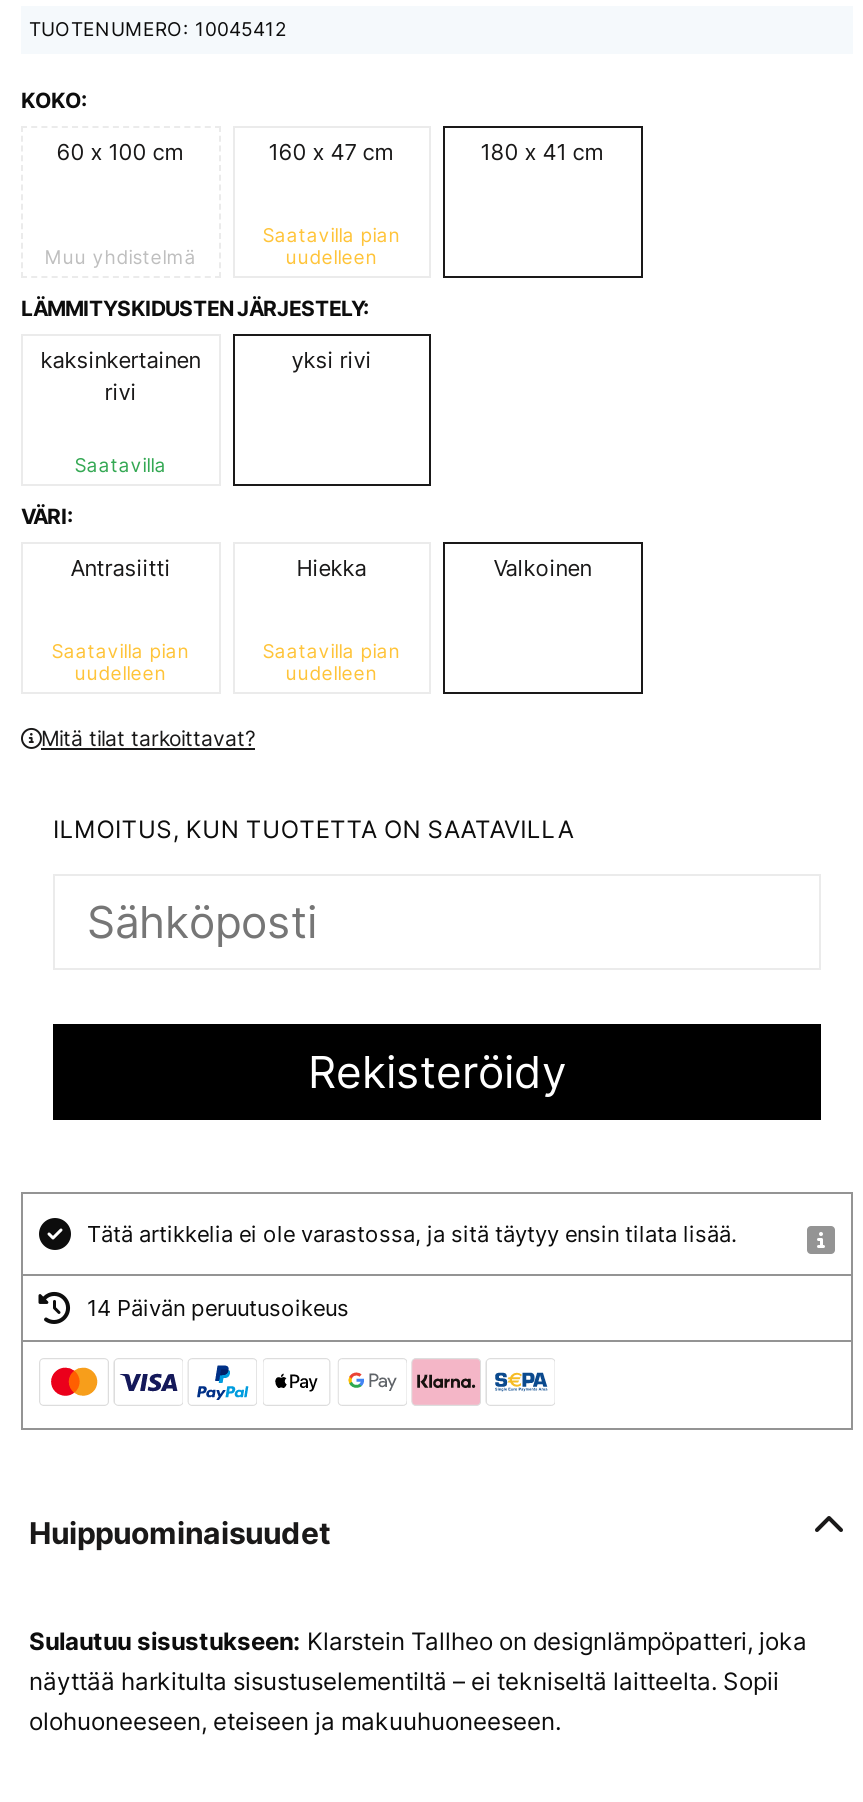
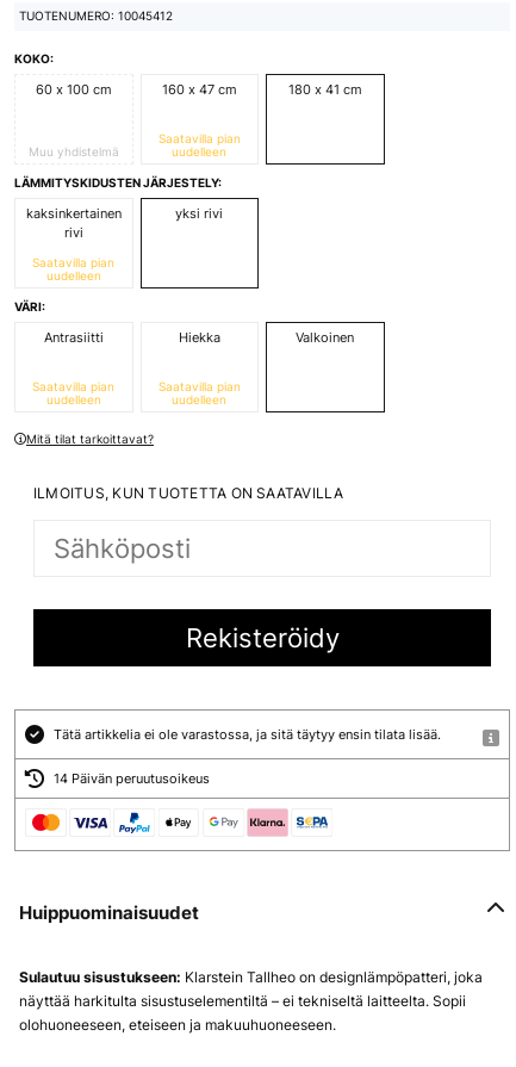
- Saatavilla
+ Saatavilla pian
+ uudelleen
